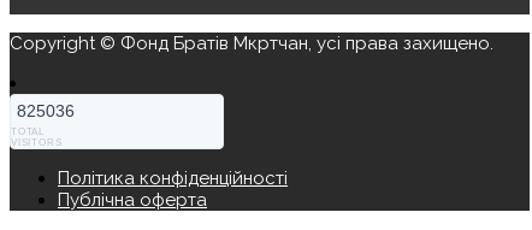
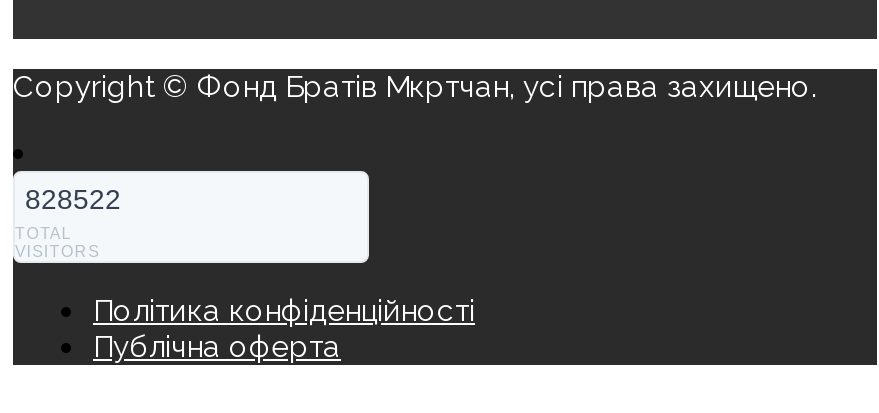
- 825036
+ 828522
